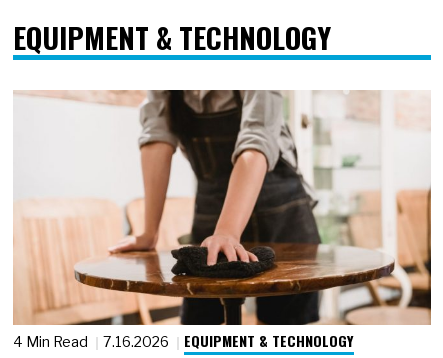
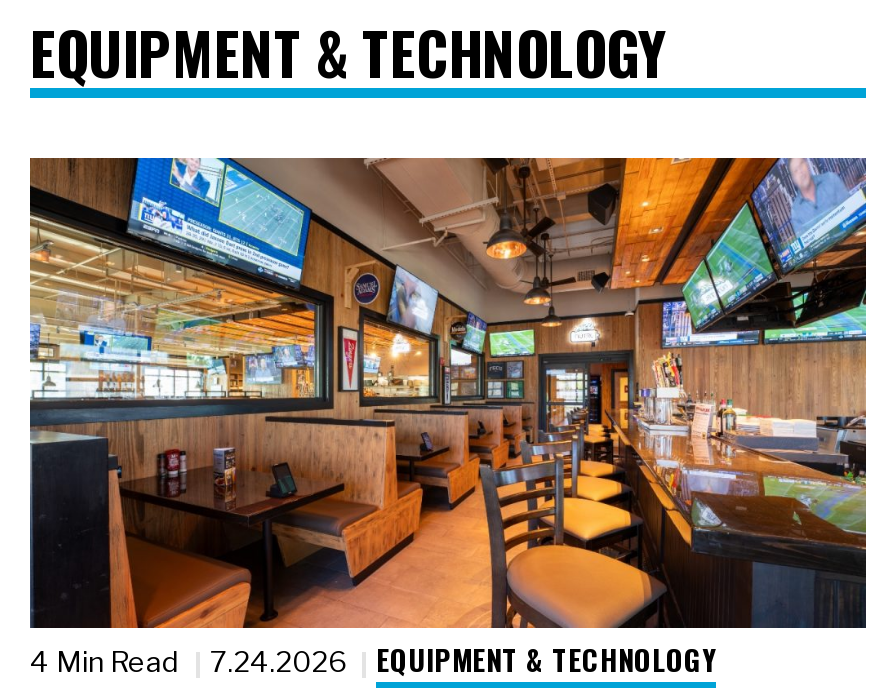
- [image]
- 4 Min Read 7.16.2026 EQUIPMENT & TECHNOLOGY
+ [image]
+ 4 Min Read 7.24.2026 EQUIPMENT & TECHNOLOGY
